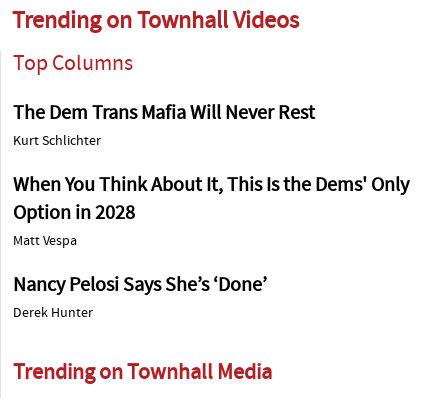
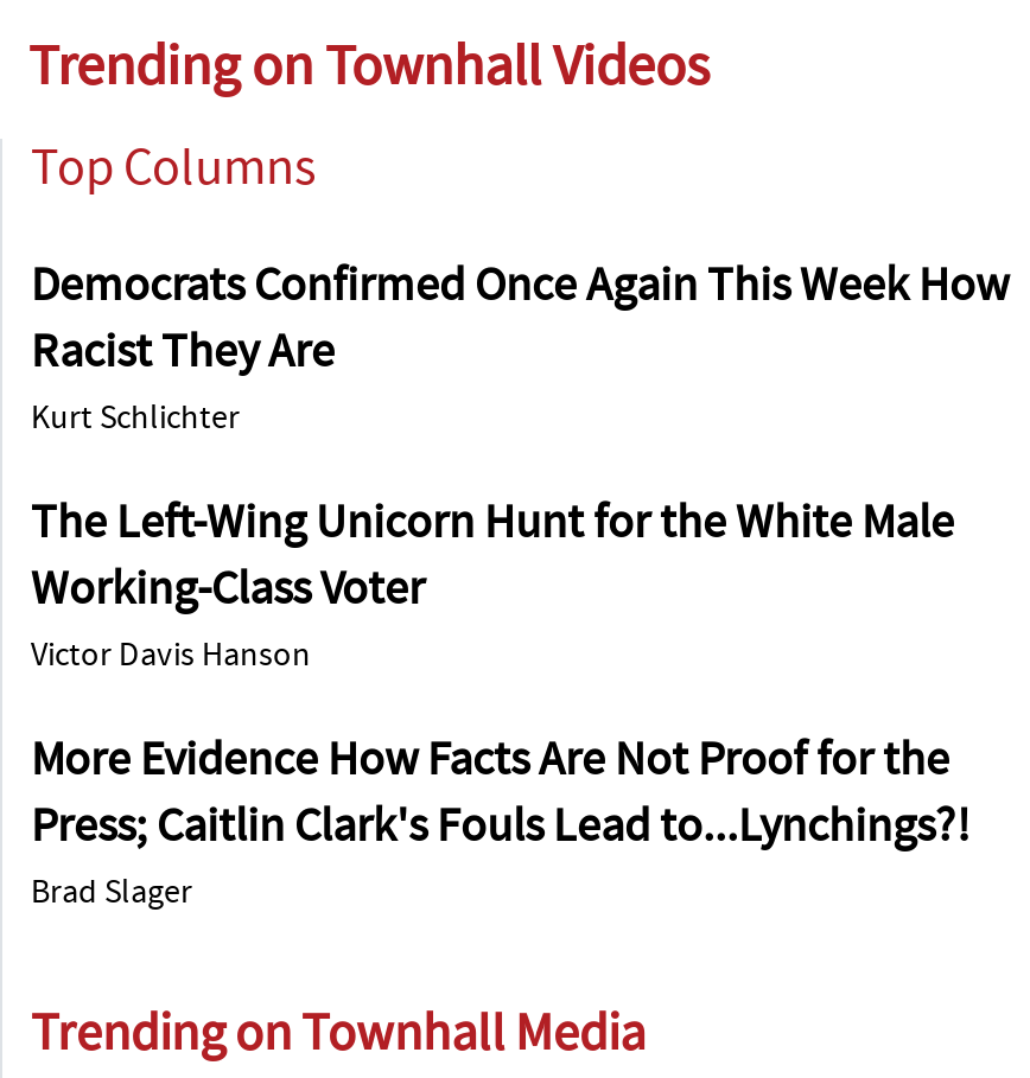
- The Dem Trans Mafia Will Never Rest
+ Democrats Confirmed Once Again This Week How
+ Racist They Are

- When You Think About It, This Is the Dems' Only
- Option in 2028
+ The Left-Wing Unicorn Hunt for the White Male
+ Working-Class Voter

- Matt Vespa
+ Victor Davis Hanson

- Nancy Pelosi Says She’s ‘Done’
+ More Evidence How Facts Are Not Proof for the
+ Press; Caitlin Clark's Fouls Lead to...Lynchings?!

- Derek Hunter
+ Brad Slager
